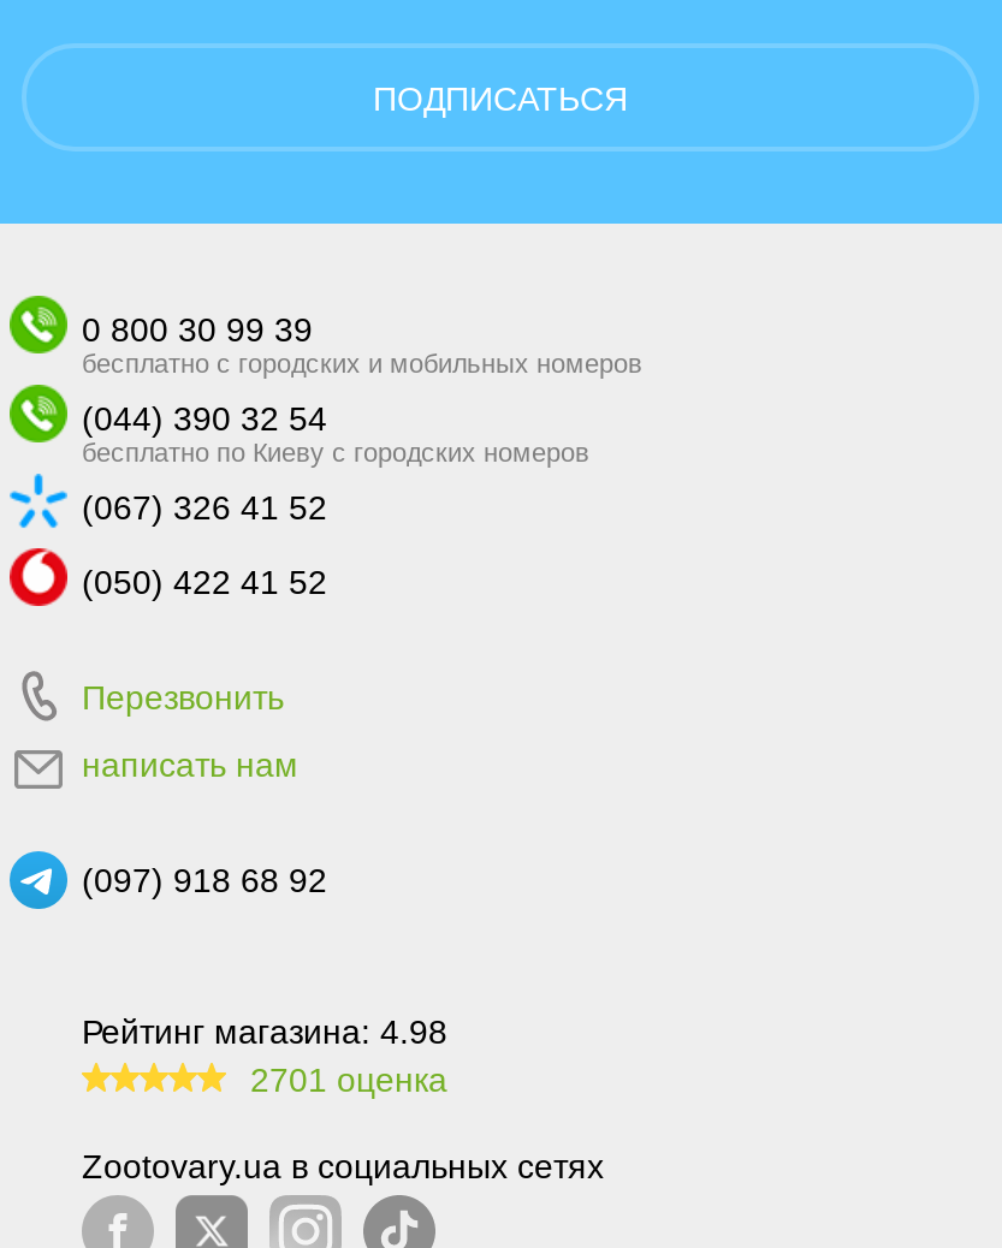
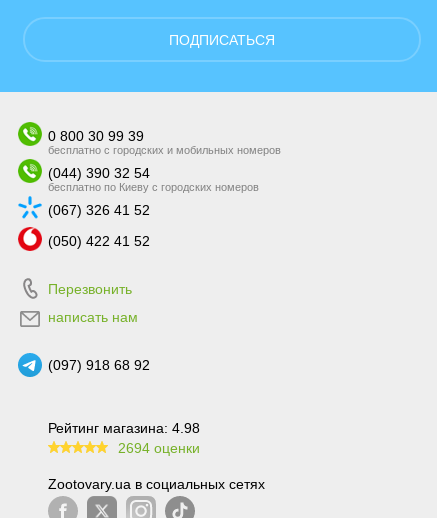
- 2701 оценка
+ 2694 оценки
